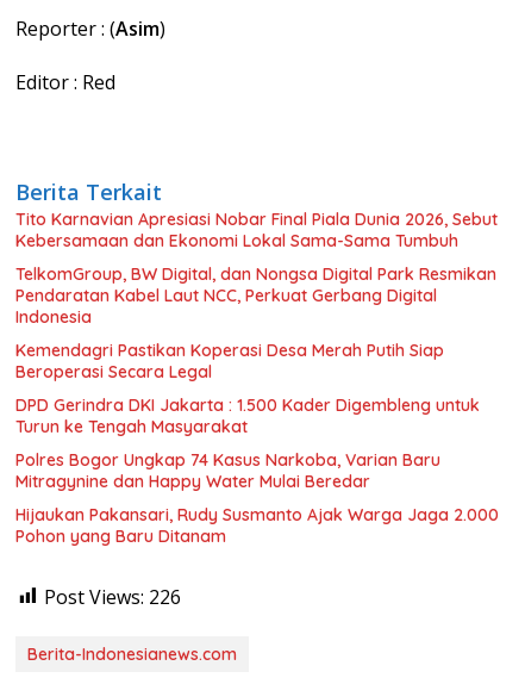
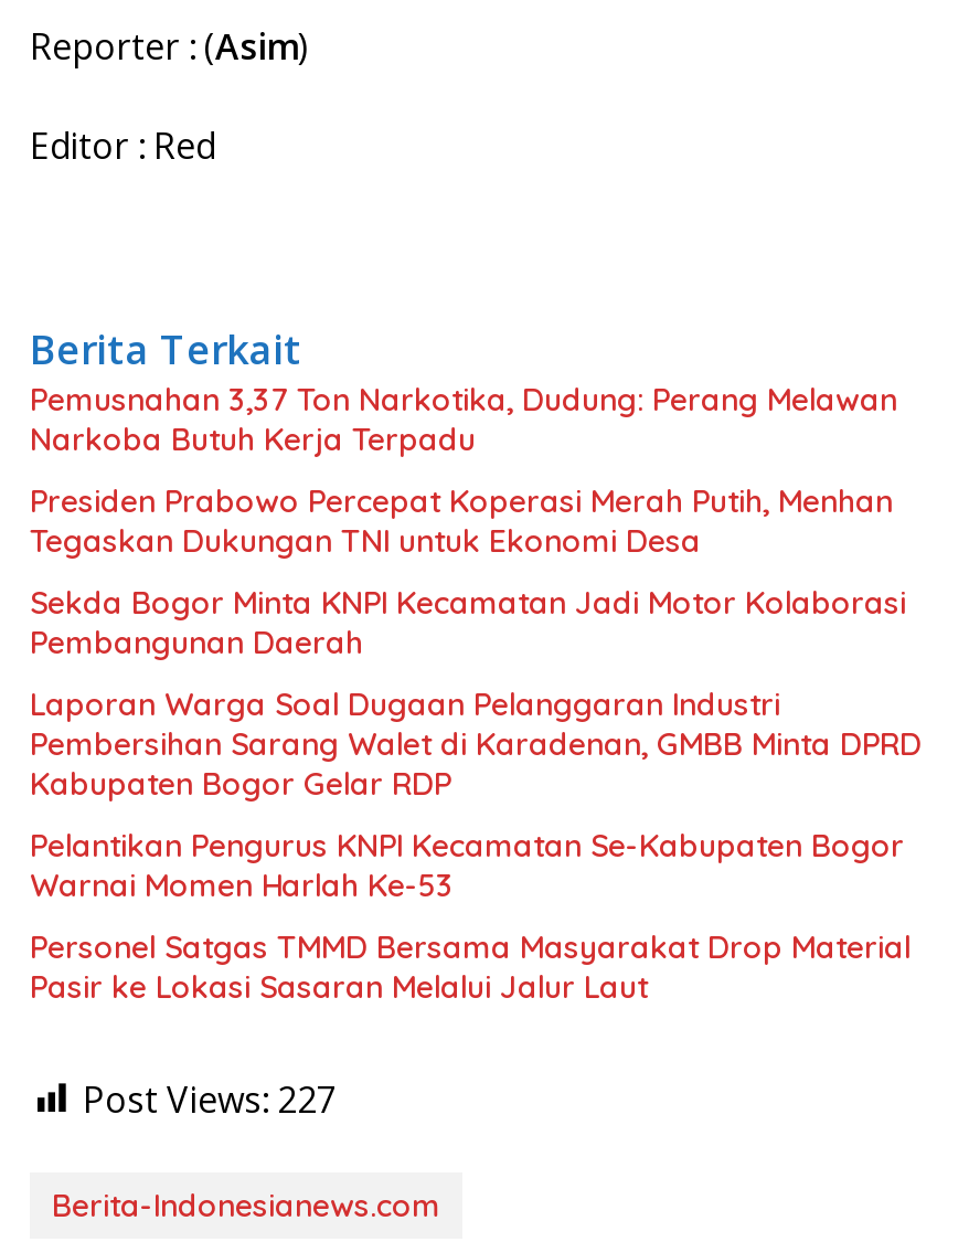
- Tito Karnavian Apresiasi Nobar Final Piala Dunia 2026, Sebut
- Kebersamaan dan Ekonomi Lokal Sama-Sama Tumbuh
+ Pemusnahan 3,37 Ton Narkotika, Dudung: Perang Melawan
+ Narkoba Butuh Kerja Terpadu

- TelkomGroup, BW Digital, dan Nongsa Digital Park Resmikan
- Pendaratan Kabel Laut NCC, Perkuat Gerbang Digital
- Indonesia
+ Presiden Prabowo Percepat Koperasi Merah Putih, Menhan
+ Tegaskan Dukungan TNI untuk Ekonomi Desa

- Kemendagri Pastikan Koperasi Desa Merah Putih Siap
- Beroperasi Secara Legal
+ Sekda Bogor Minta KNPI Kecamatan Jadi Motor Kolaborasi
+ Pembangunan Daerah

- DPD Gerindra DKI Jakarta : 1.500 Kader Digembleng untuk
- Turun ke Tengah Masyarakat
+ Laporan Warga Soal Dugaan Pelanggaran Industri
+ Pembersihan Sarang Walet di Karadenan, GMBB Minta DPRD
+ Kabupaten Bogor Gelar RDP

- Polres Bogor Ungkap 74 Kasus Narkoba, Varian Baru
- Mitragynine dan Happy Water Mulai Beredar
+ Pelantikan Pengurus KNPI Kecamatan Se-Kabupaten Bogor
+ Warnai Momen Harlah Ke-53

- Hijaukan Pakansari, Rudy Susmanto Ajak Warga Jaga 2.000
- Pohon yang Baru Ditanam
+ Personel Satgas TMMD Bersama Masyarakat Drop Material
+ Pasir ke Lokasi Sasaran Melalui Jalur Laut

- Post Views: 226
+ Post Views: 227
